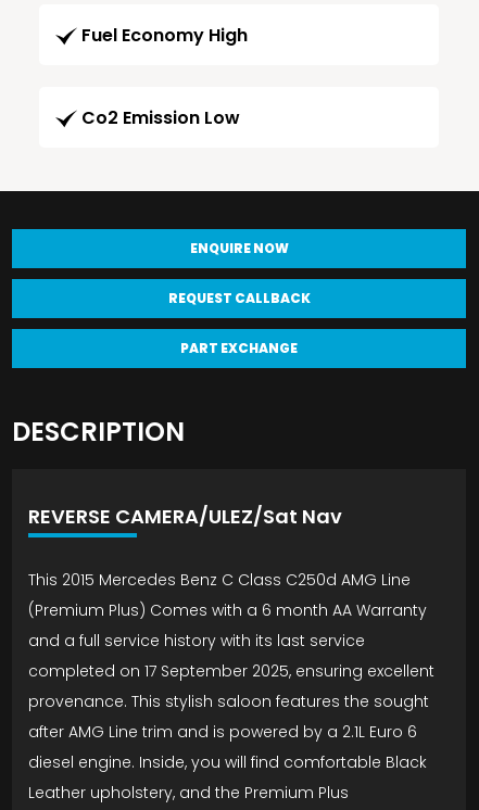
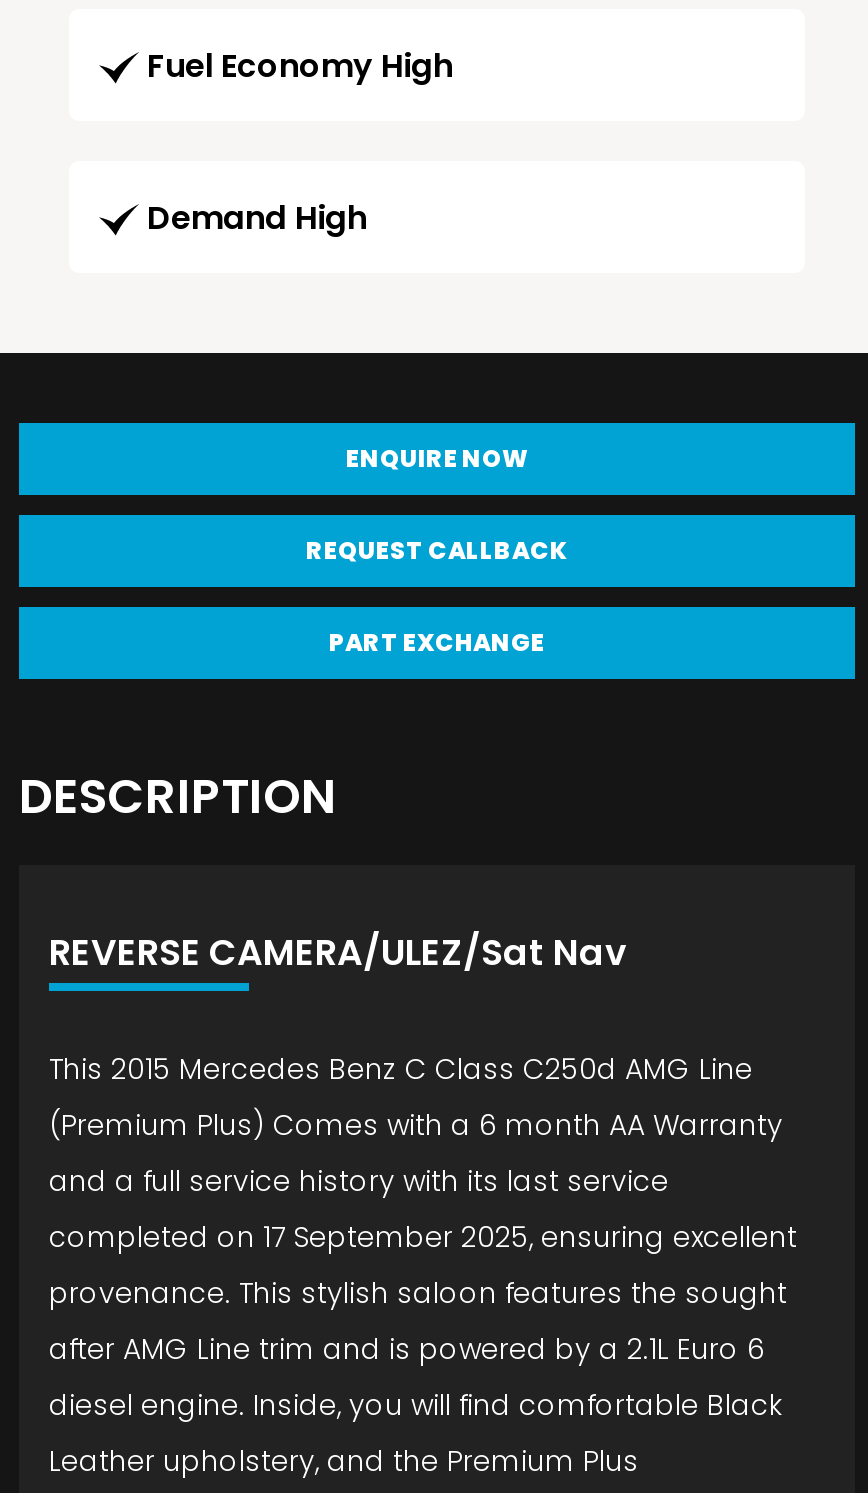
- Co2 Emission Low
+ Demand High
